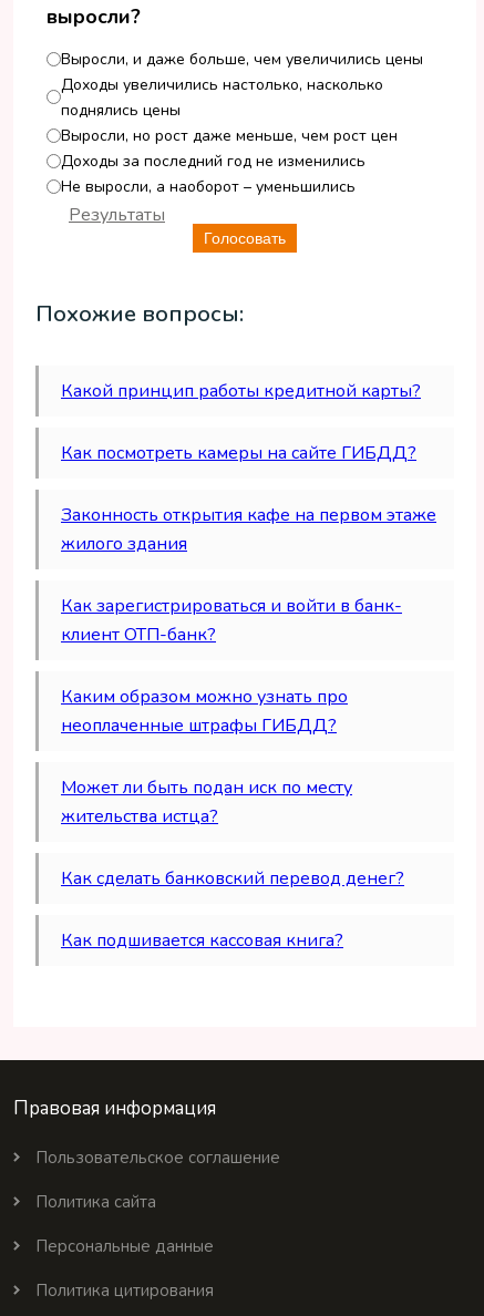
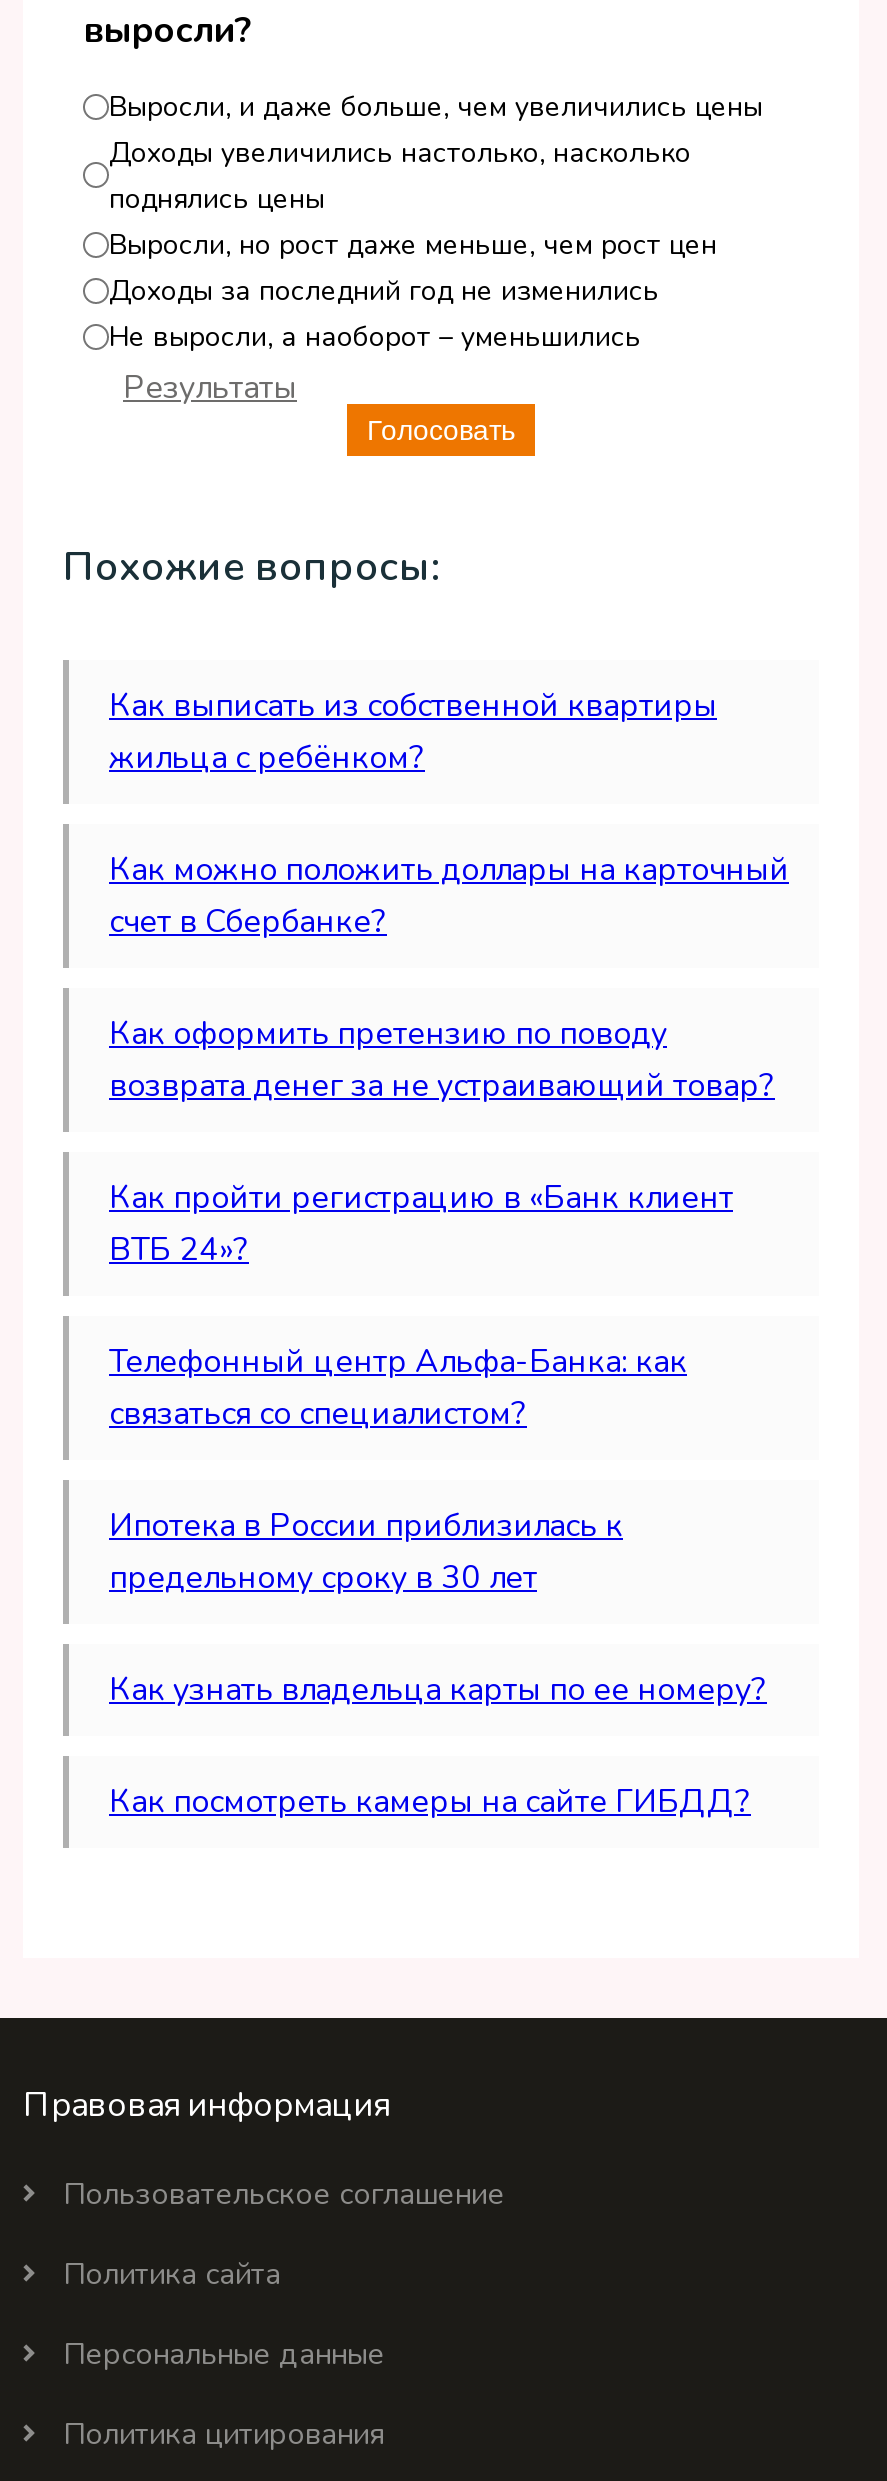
- Какой принцип работы кредитной карты?
+ Как выписать из собственной квартиры
+ жильца с ребёнком?
+ Как можно положить доллары на карточный
+ счет в Сбербанке?
+ Как оформить претензию по поводу
+ возврата денег за не устраивающий товар?
+ Как пройти регистрацию в «Банк клиент
+ ВТБ 24»?
+ Телефонный центр Альфа-Банка: как
+ связаться со специалистом?
+ Ипотека в России приблизилась к
+ предельному сроку в 30 лет
+ Как узнать владельца карты по ее номеру?

moved down: Как посмотреть камеры на сайте ГИБДД?

- Законность открытия кафе на первом этаже
- жилого здания
- Как зарегистрироваться и войти в банк-
- клиент ОТП-банк?
- Каким образом можно узнать про
- неоплаченные штрафы ГИБДД?
- Может ли быть подан иск по месту
- жительства истца?
- Как сделать банковский перевод денег?
- Как подшивается кассовая книга?
